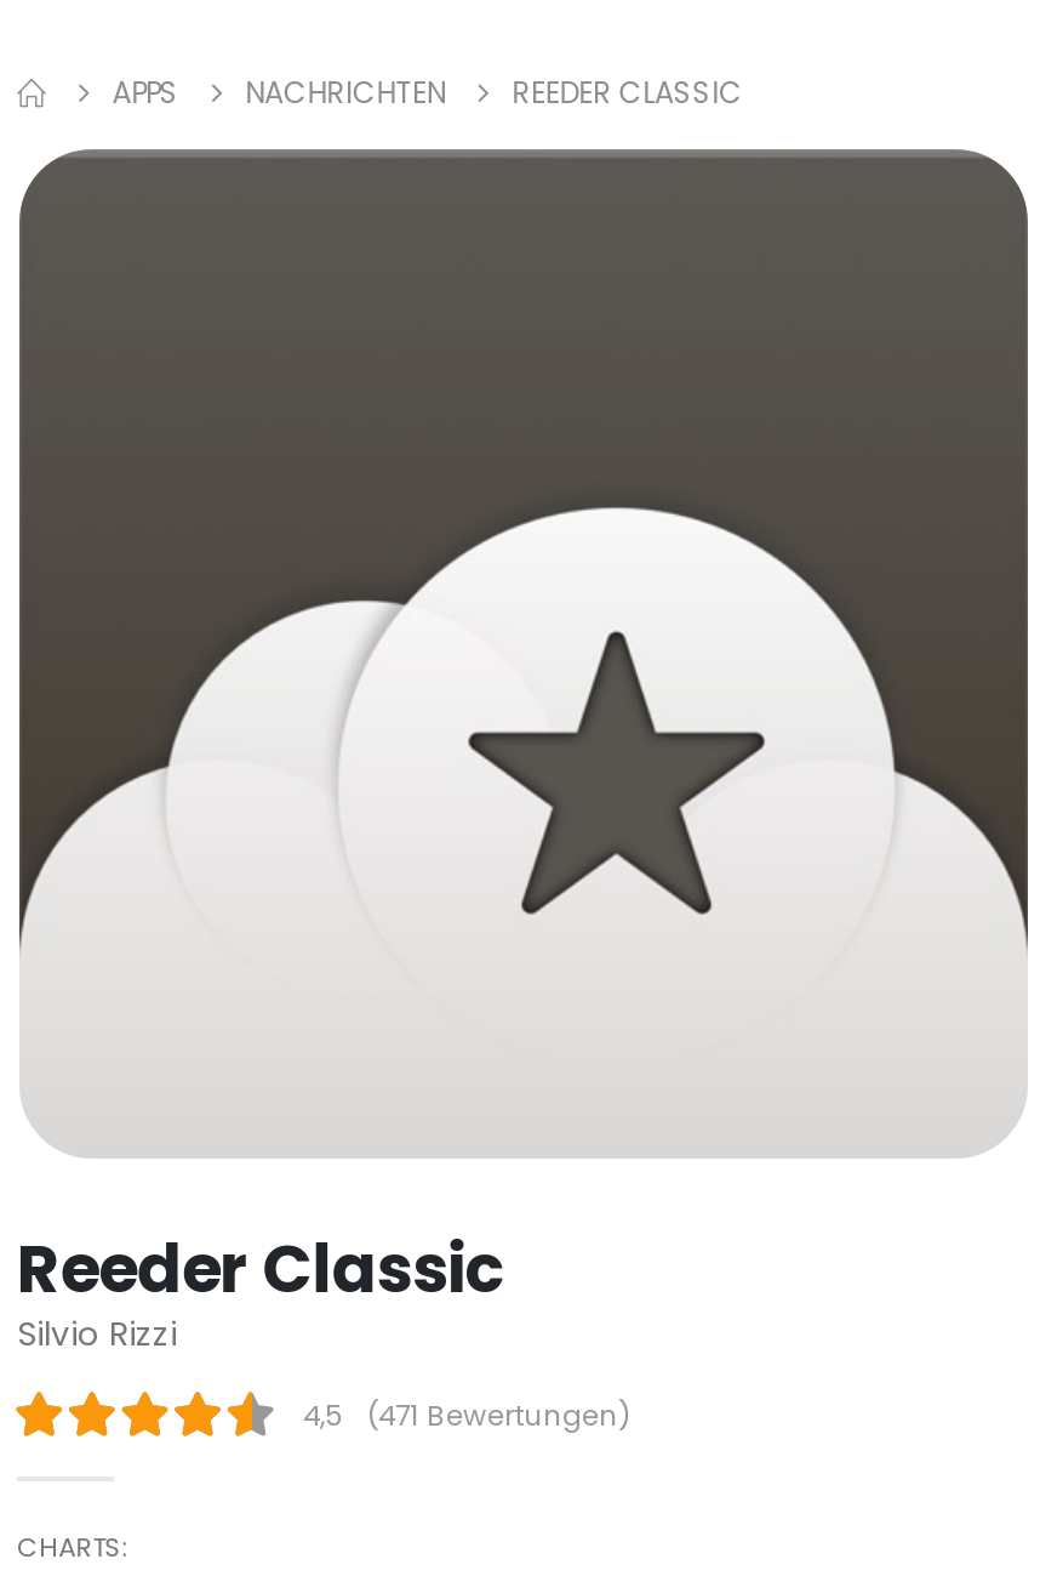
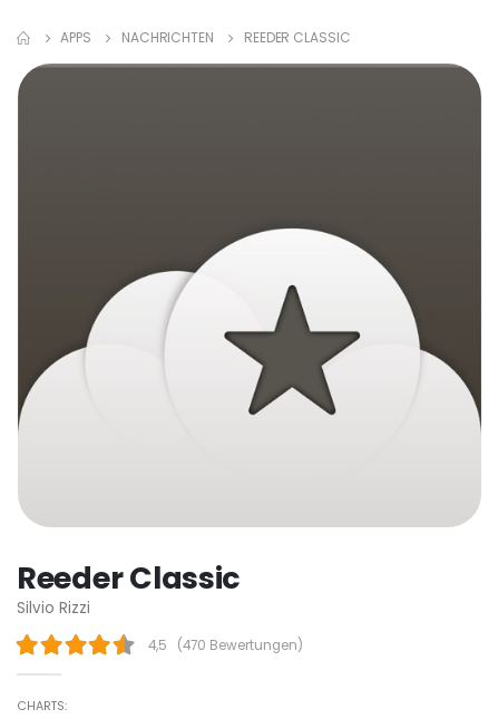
- 4,5 (471 Bewertungen)
+ 4,5 (470 Bewertungen)
